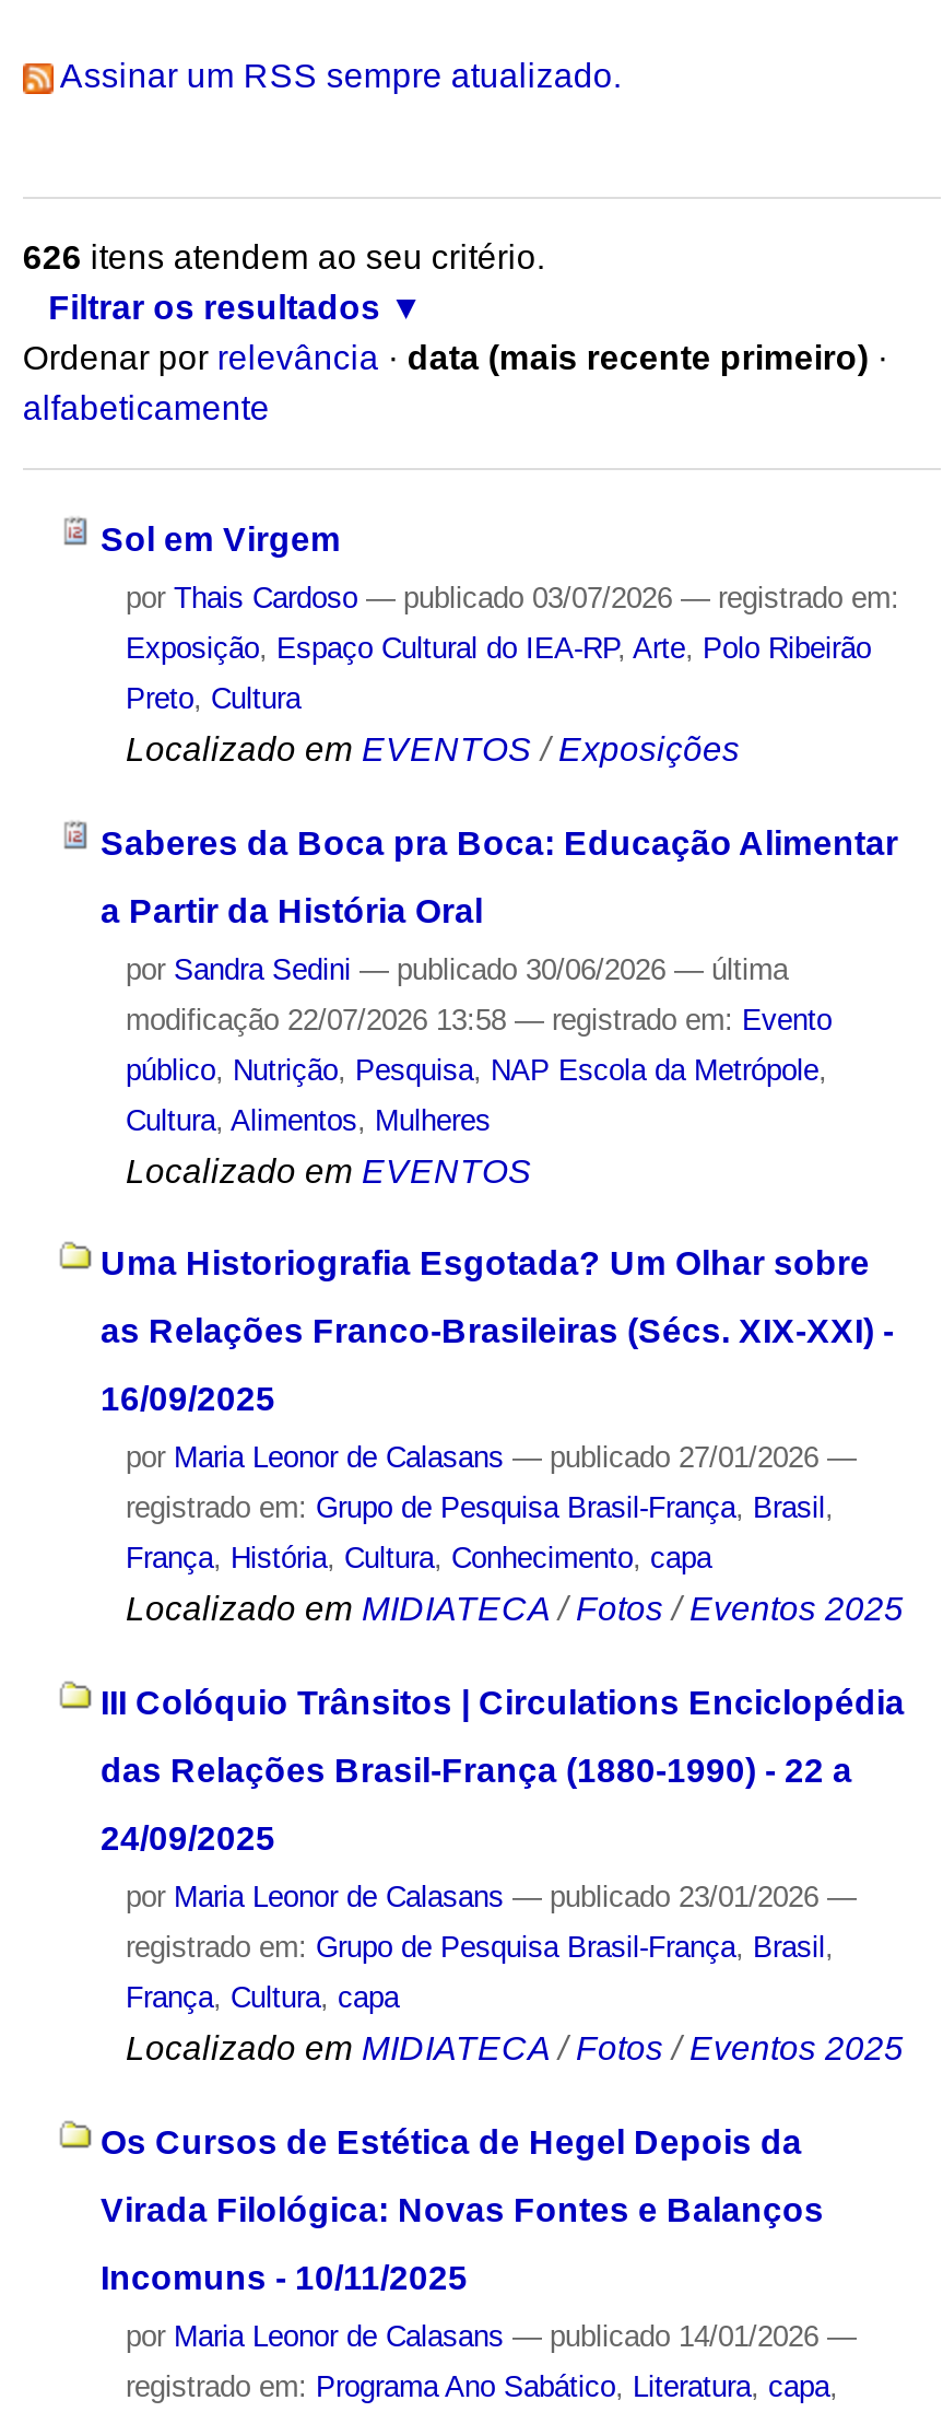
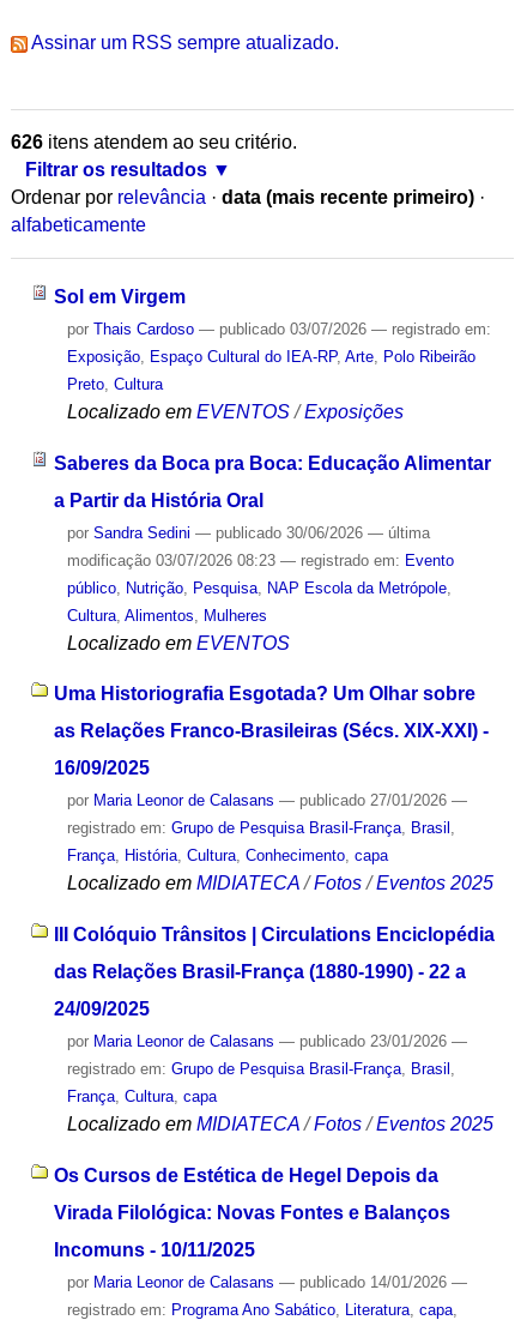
- modificação 22/07/2026 13:58 — registrado em: Evento
+ modificação 03/07/2026 08:23 — registrado em: Evento
